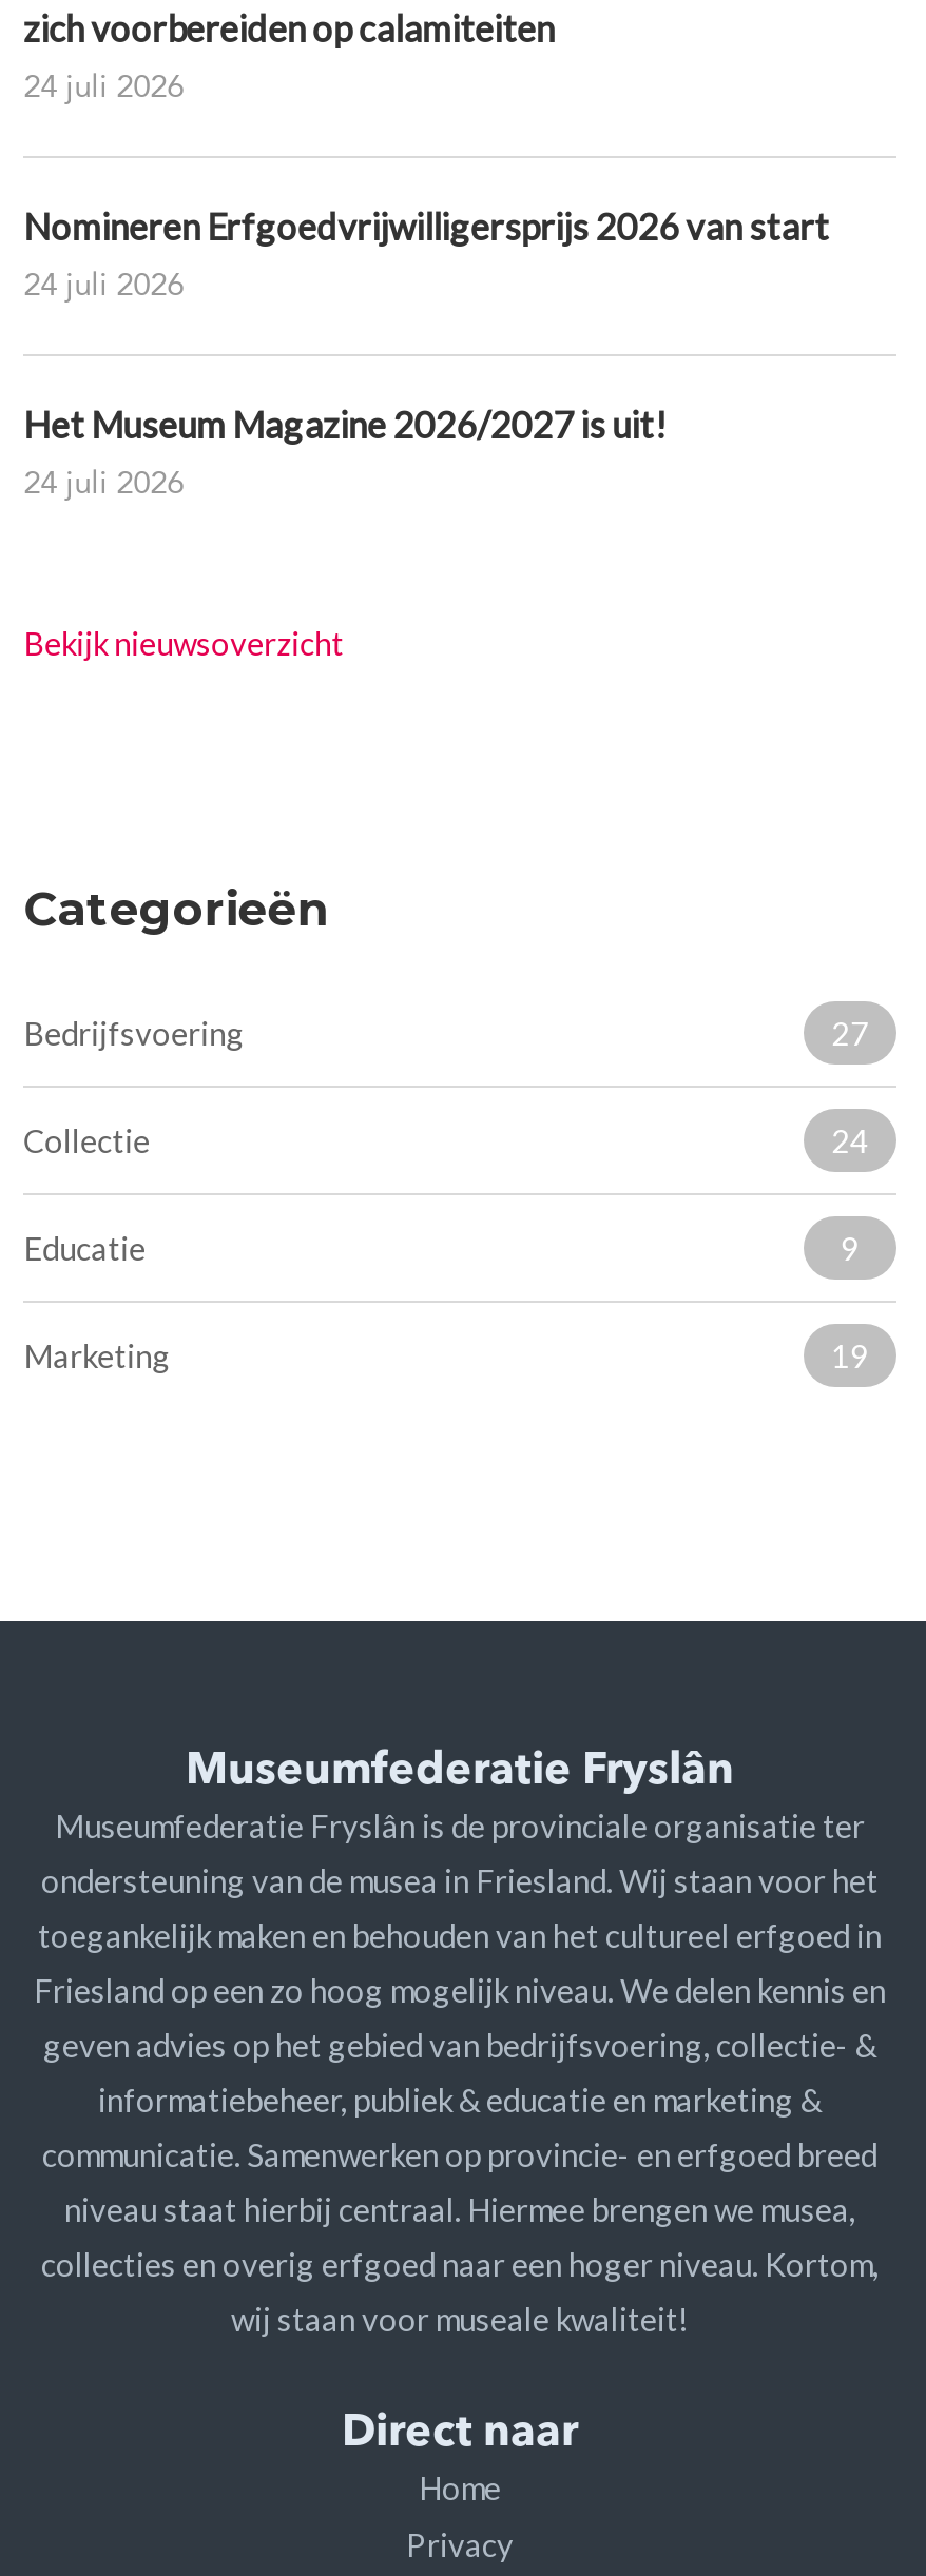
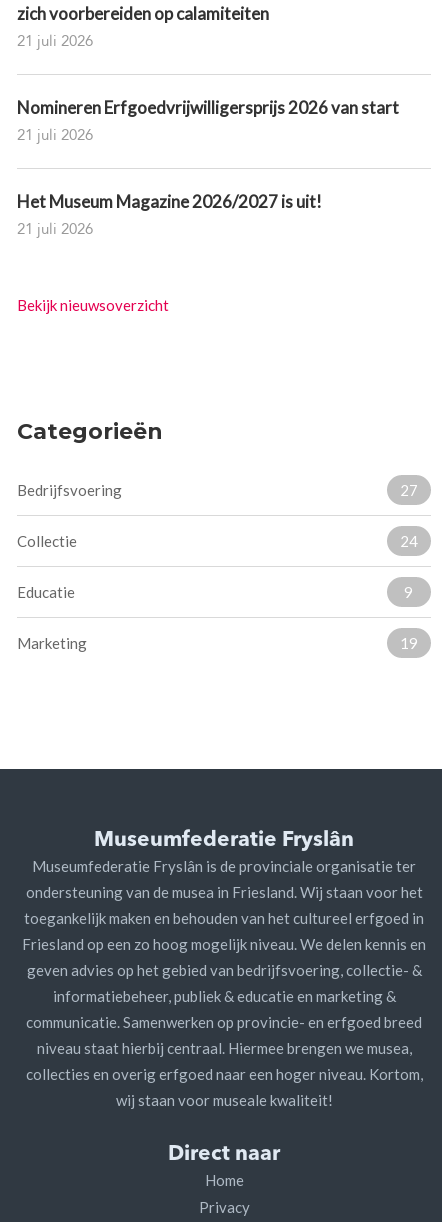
- 24 juli 2026
+ 21 juli 2026

- 24 juli 2026
+ 21 juli 2026

- 24 juli 2026
+ 21 juli 2026
